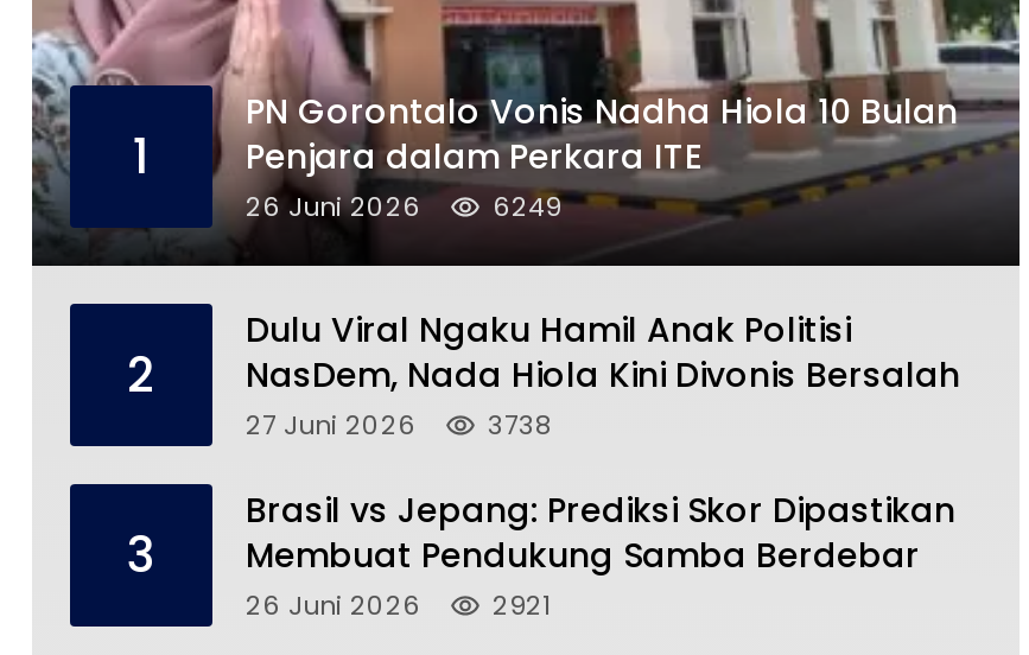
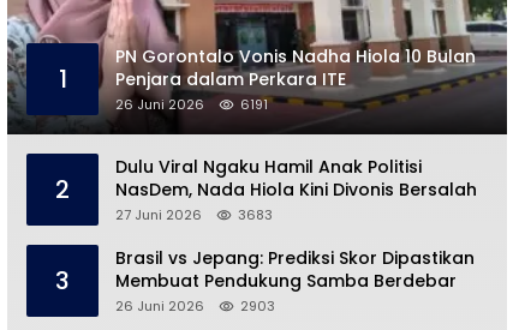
- 26 Juni 2026 6249
+ 26 Juni 2026 6191

- 27 Juni 2026 3738
+ 27 Juni 2026 3683

- 26 Juni 2026 2921
+ 26 Juni 2026 2903
